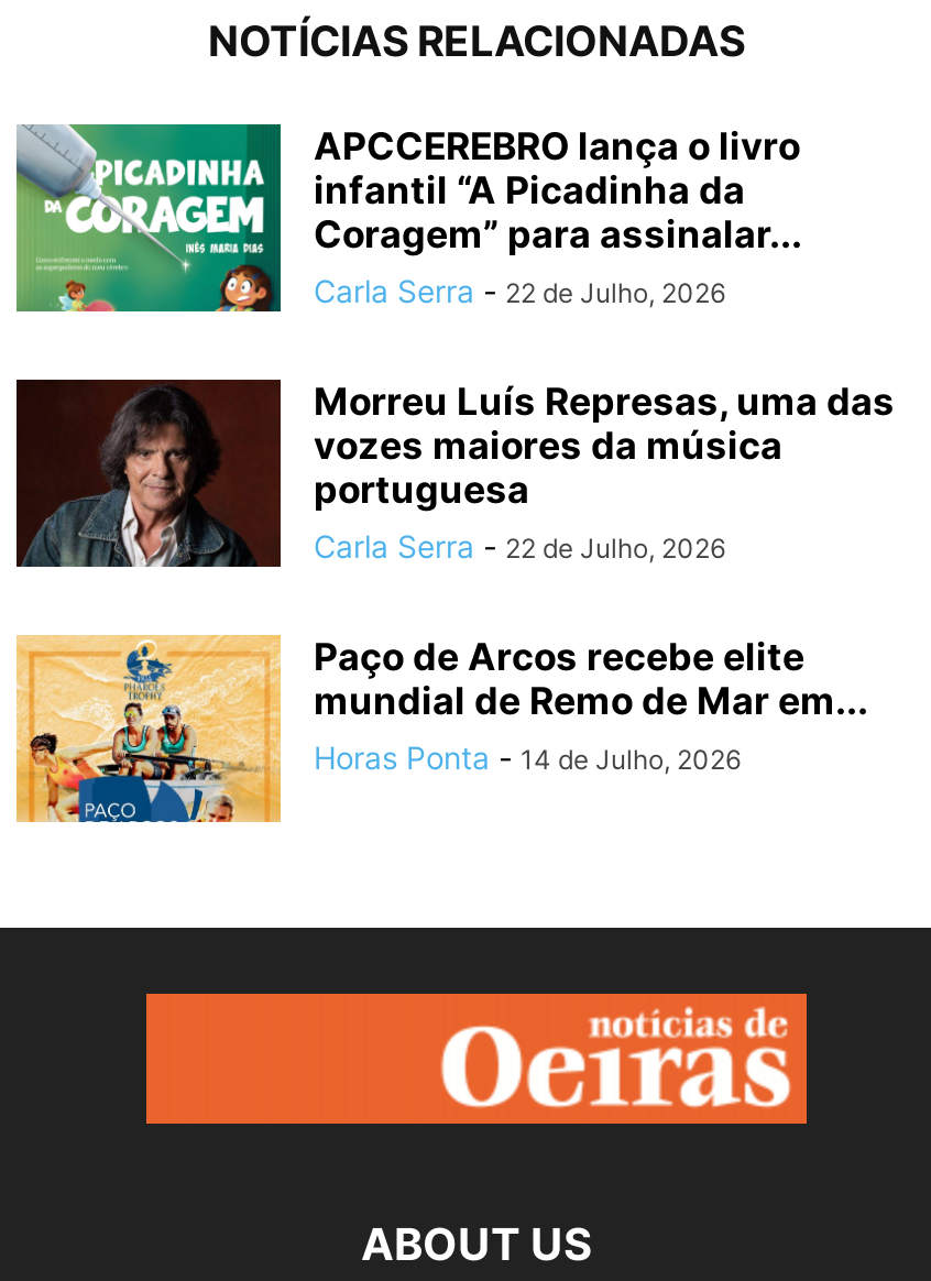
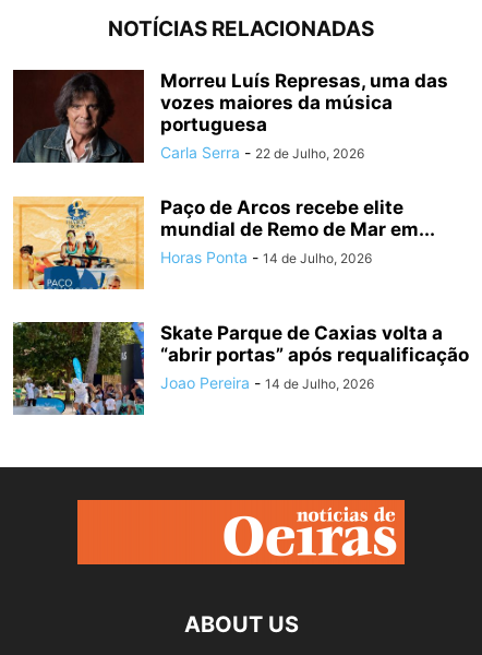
- [image]
- APCCEREBRO lança o livro
- infantil “A Picadinha da
- Coragem” para assinalar...
- Carla Serra - 22 de Julho, 2026

moved up: [image] | Morreu Luís Represas, uma das | vozes maiores da música | portuguesa | Carla Serra - 22 de Julho, 2026 | Paço de Arcos recebe elite | mundial de Remo de Mar em... | Horas Ponta - 14 de Julho, 2026

+ [image]
+ Skate Parque de Caxias volta a
+ “abrir portas” após requalificação
+ Joao Pereira - 14 de Julho, 2026
